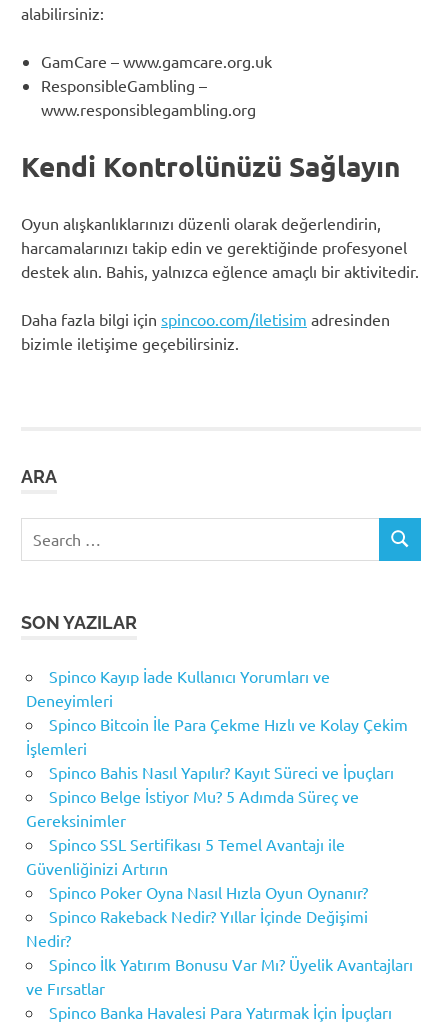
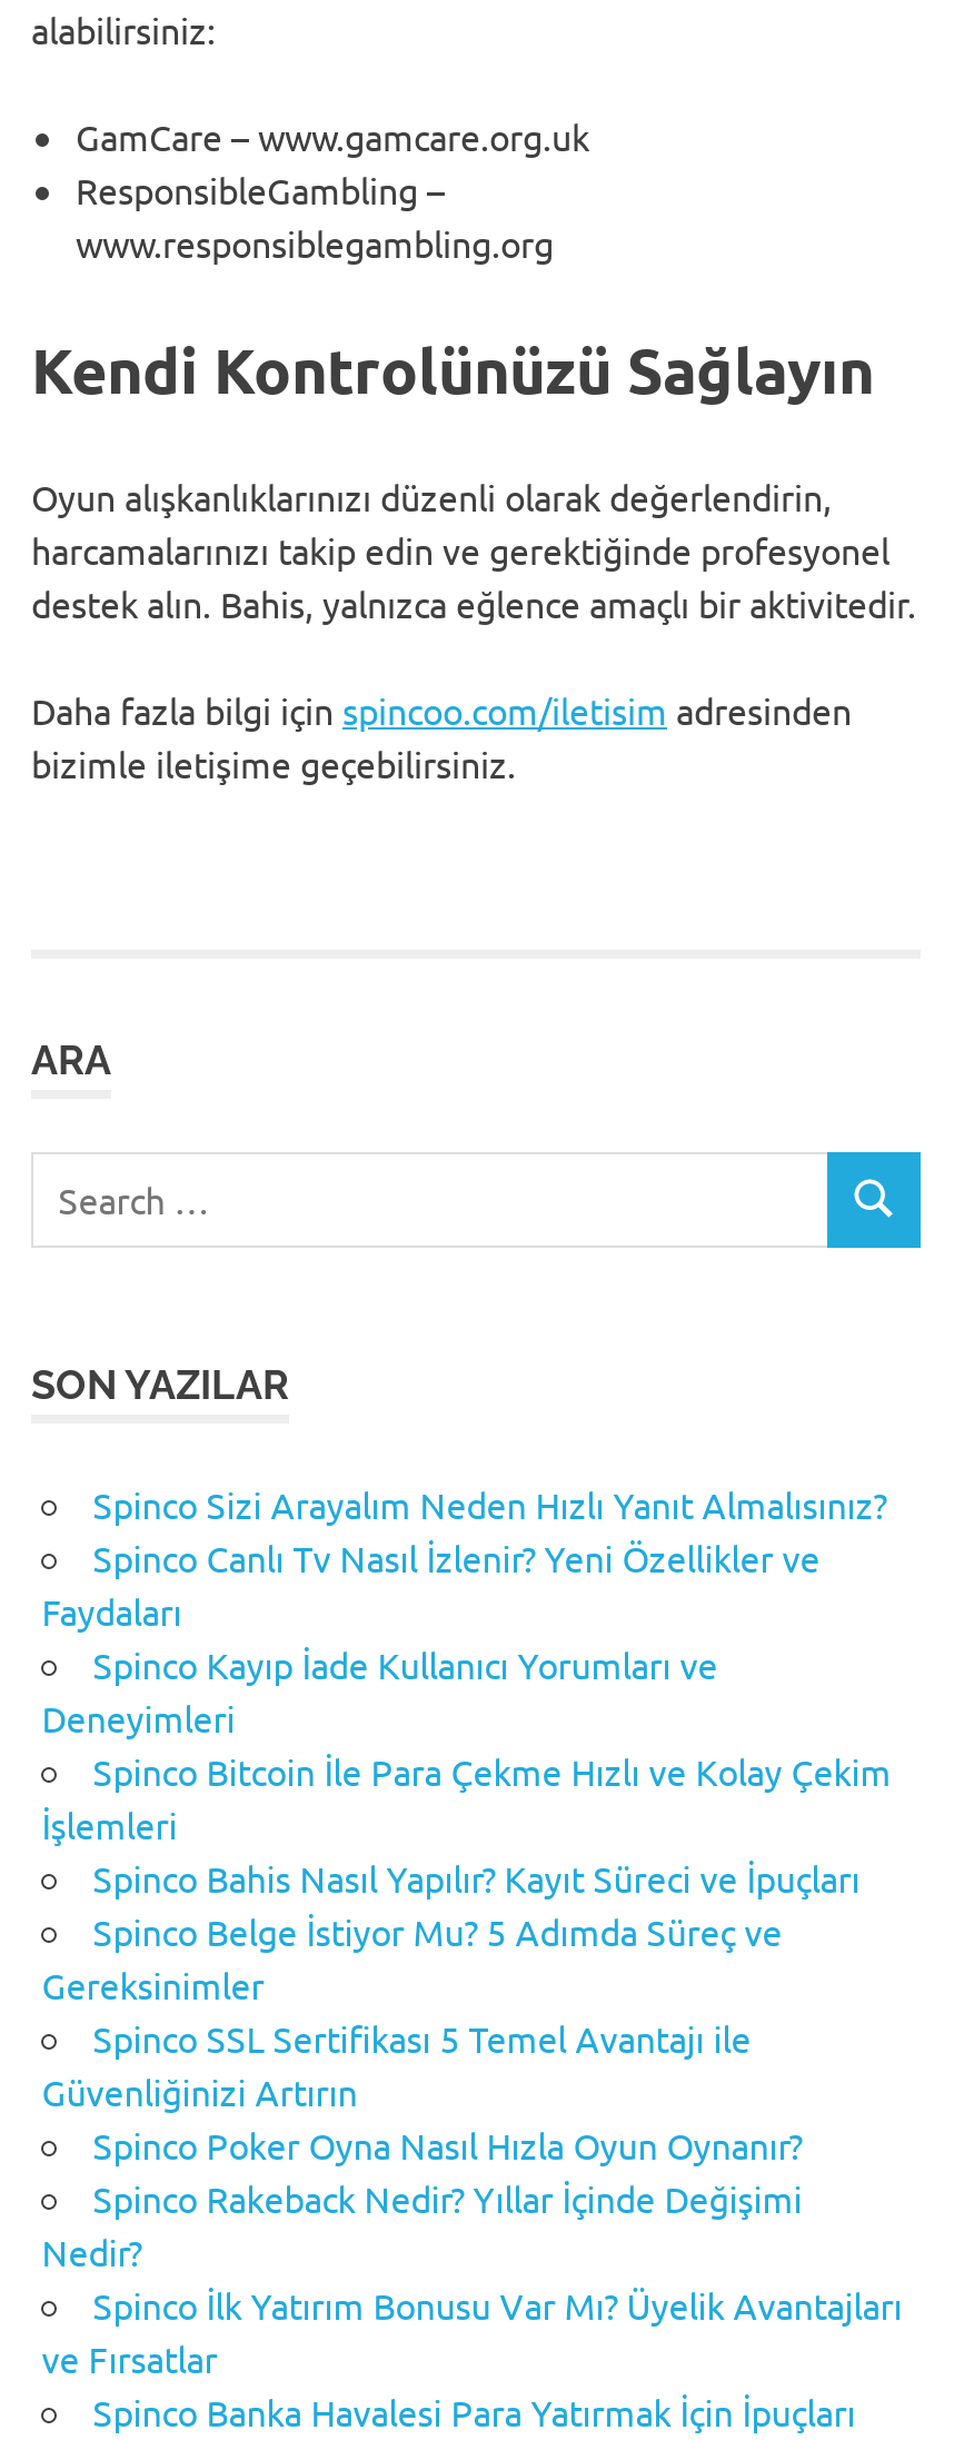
+ Spinco Sizi Arayalım Neden Hızlı Yanıt Almalısınız?
+ Spinco Canlı Tv Nasıl İzlenir? Yeni Özellikler ve
+ Faydaları
